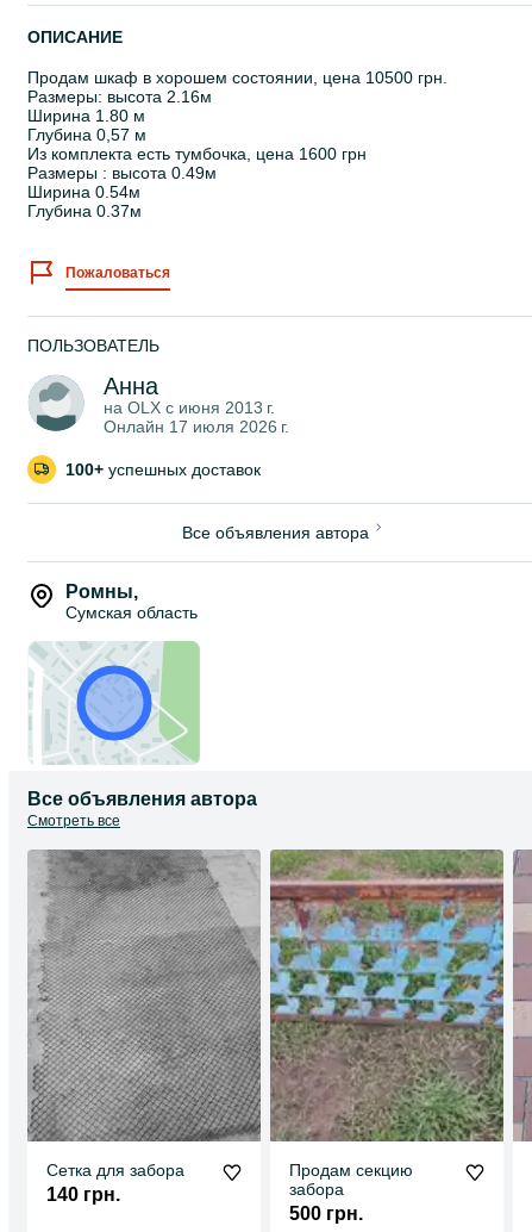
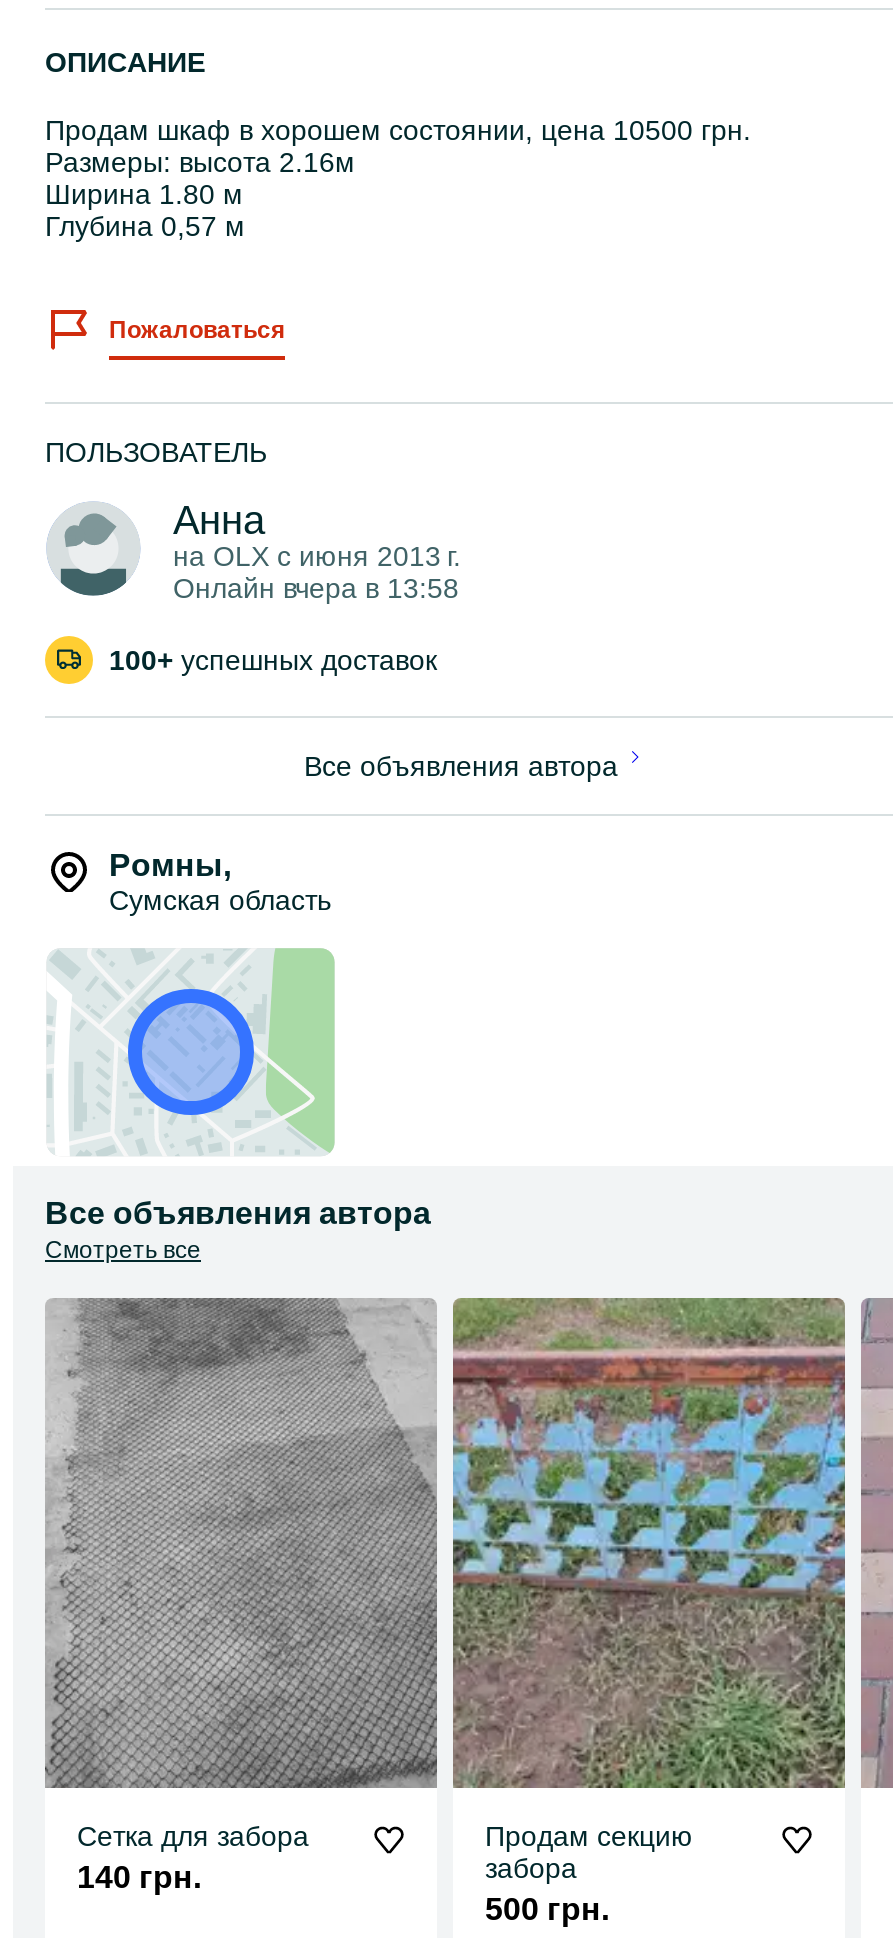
- Из комплекта есть тумбочка, цена 1600 грн
- Размеры : высота 0.49м
- Ширина 0.54м
- Глубина 0.37м

- Онлайн 17 июля 2026 г.
+ Онлайн вчера в 13:58
